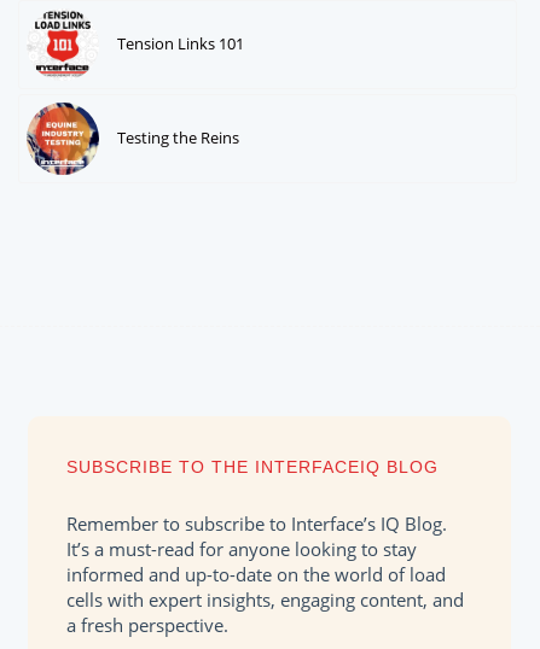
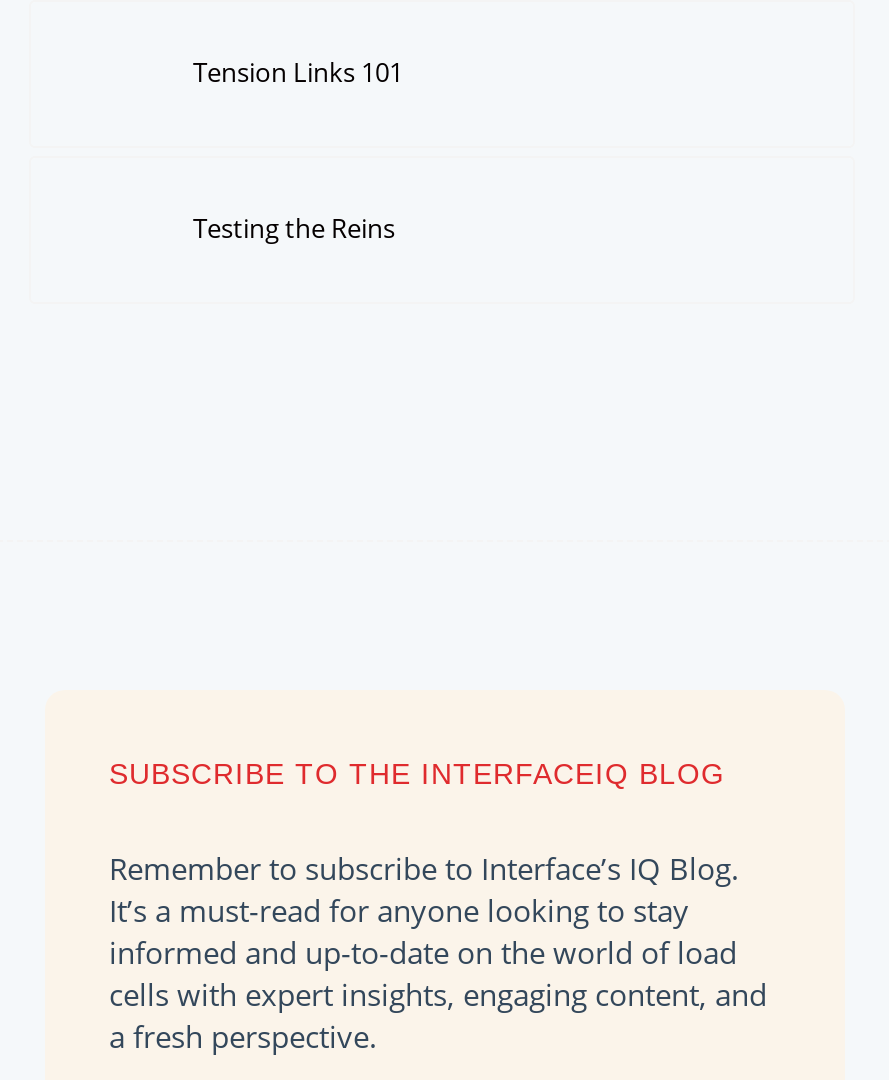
- [image]

- [image]
